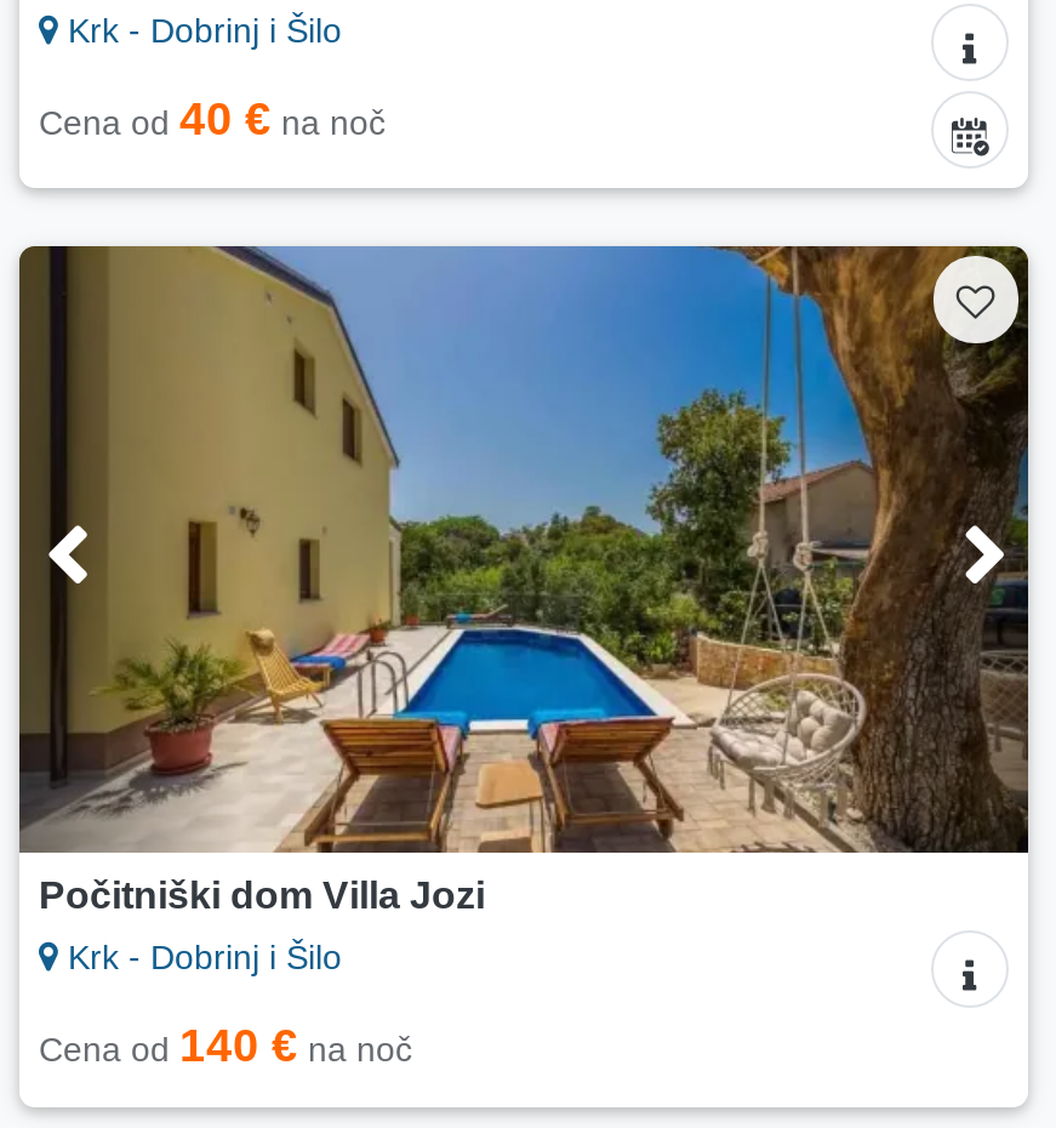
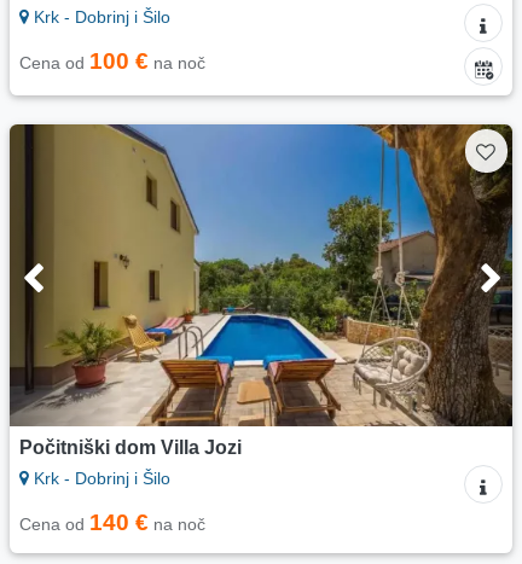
- Cena od 40 €na noč
+ Cena od 100 €na noč
